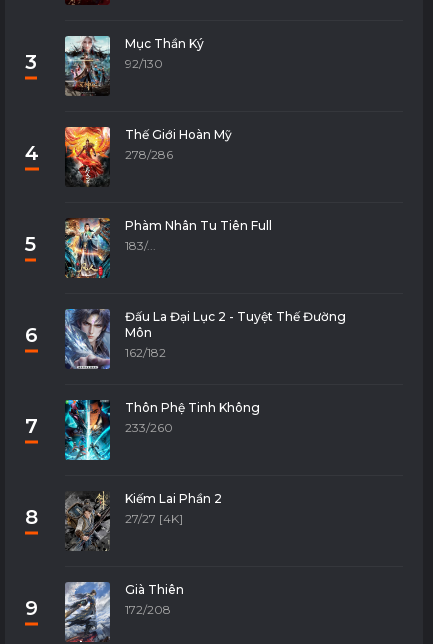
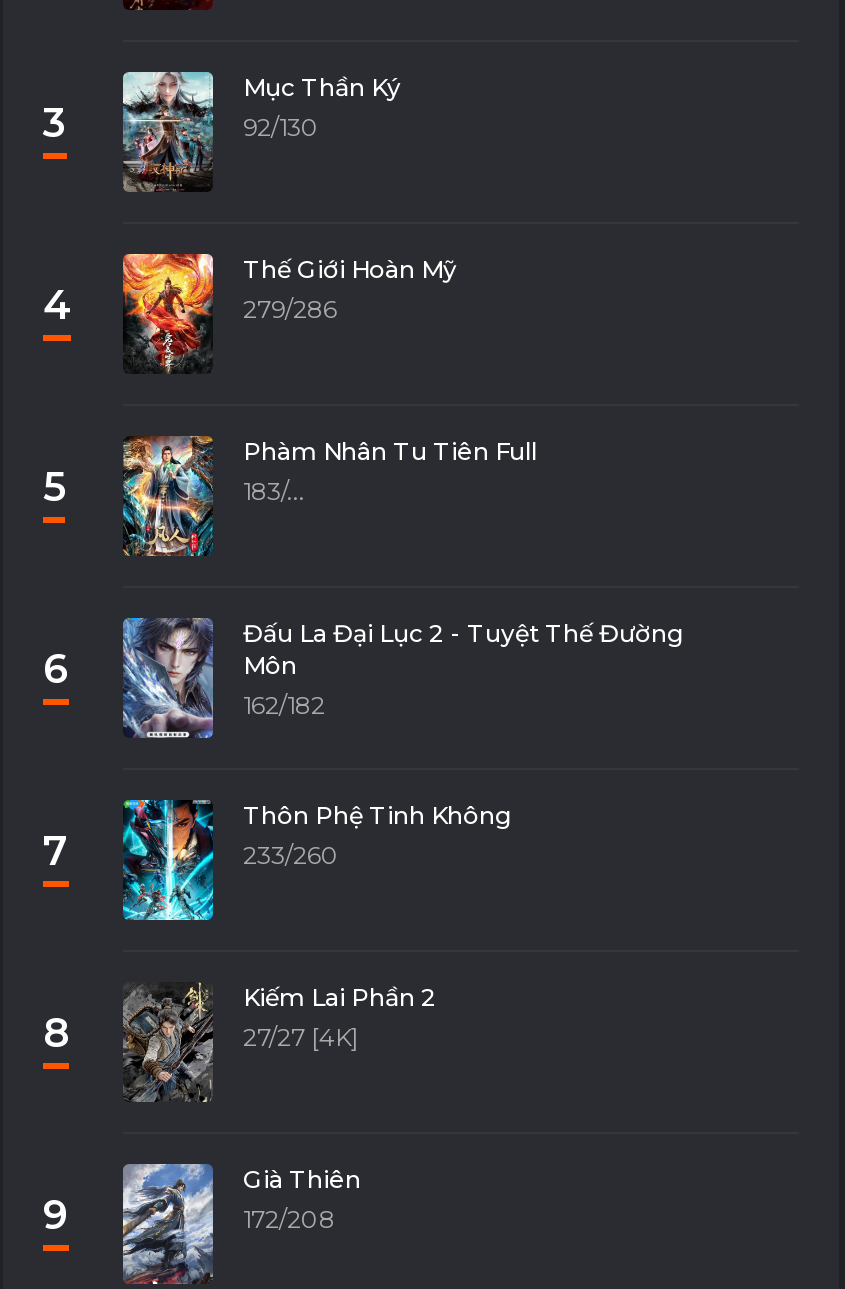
- 278/286
+ 279/286
